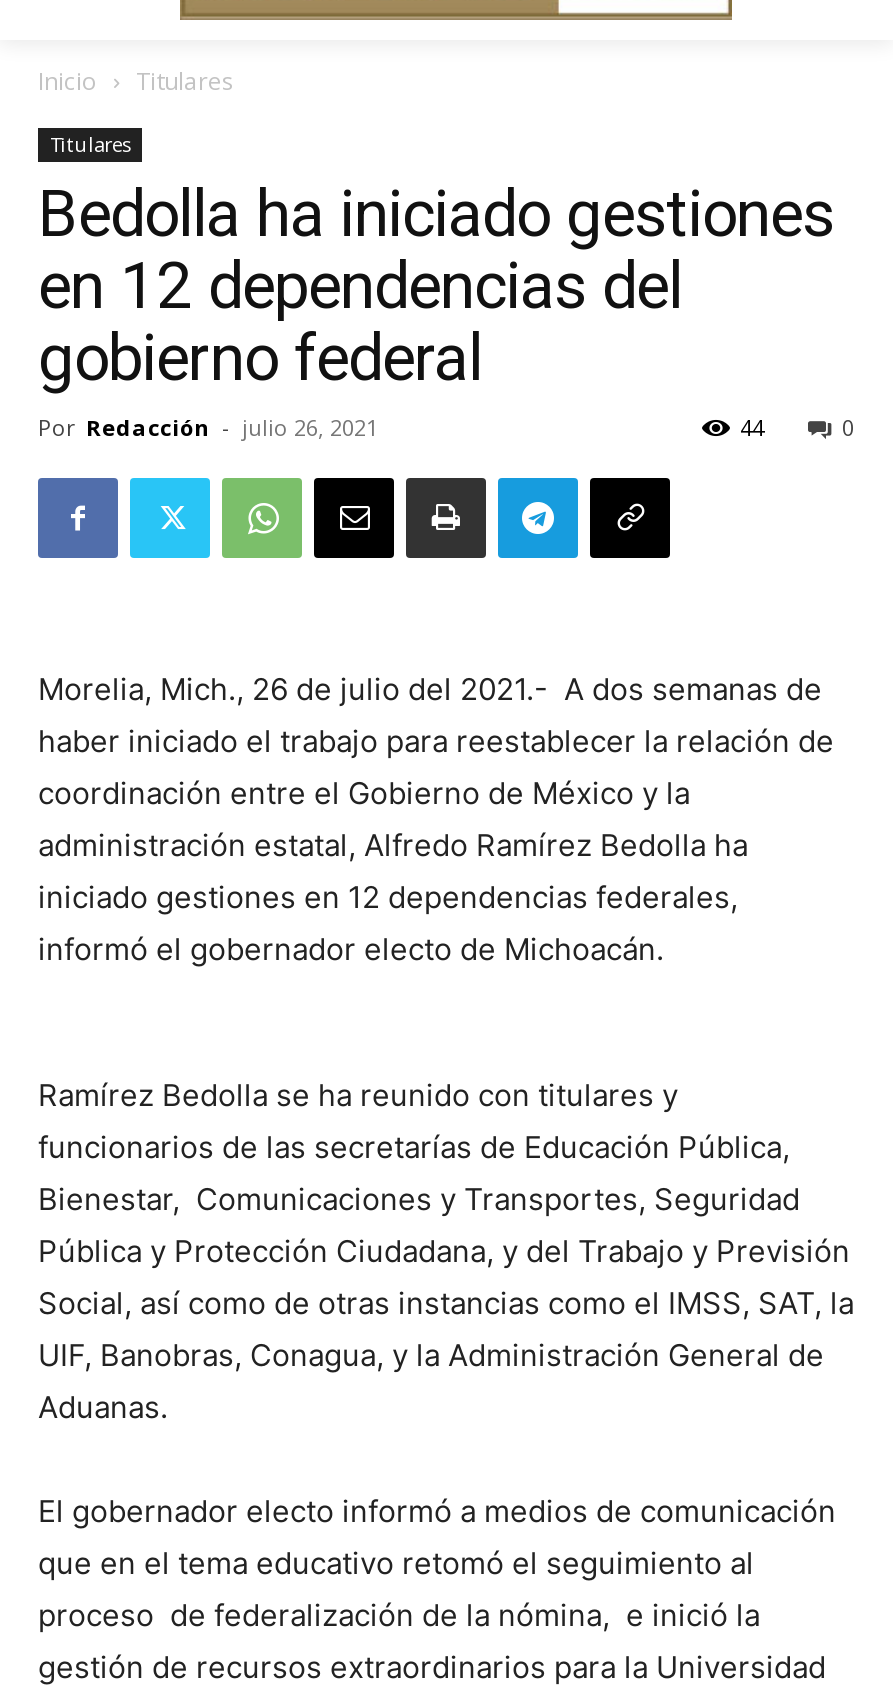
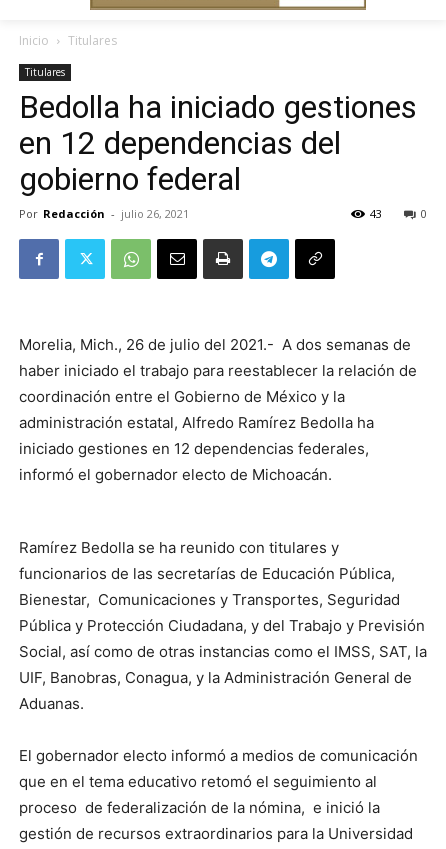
- 44
+ 43
